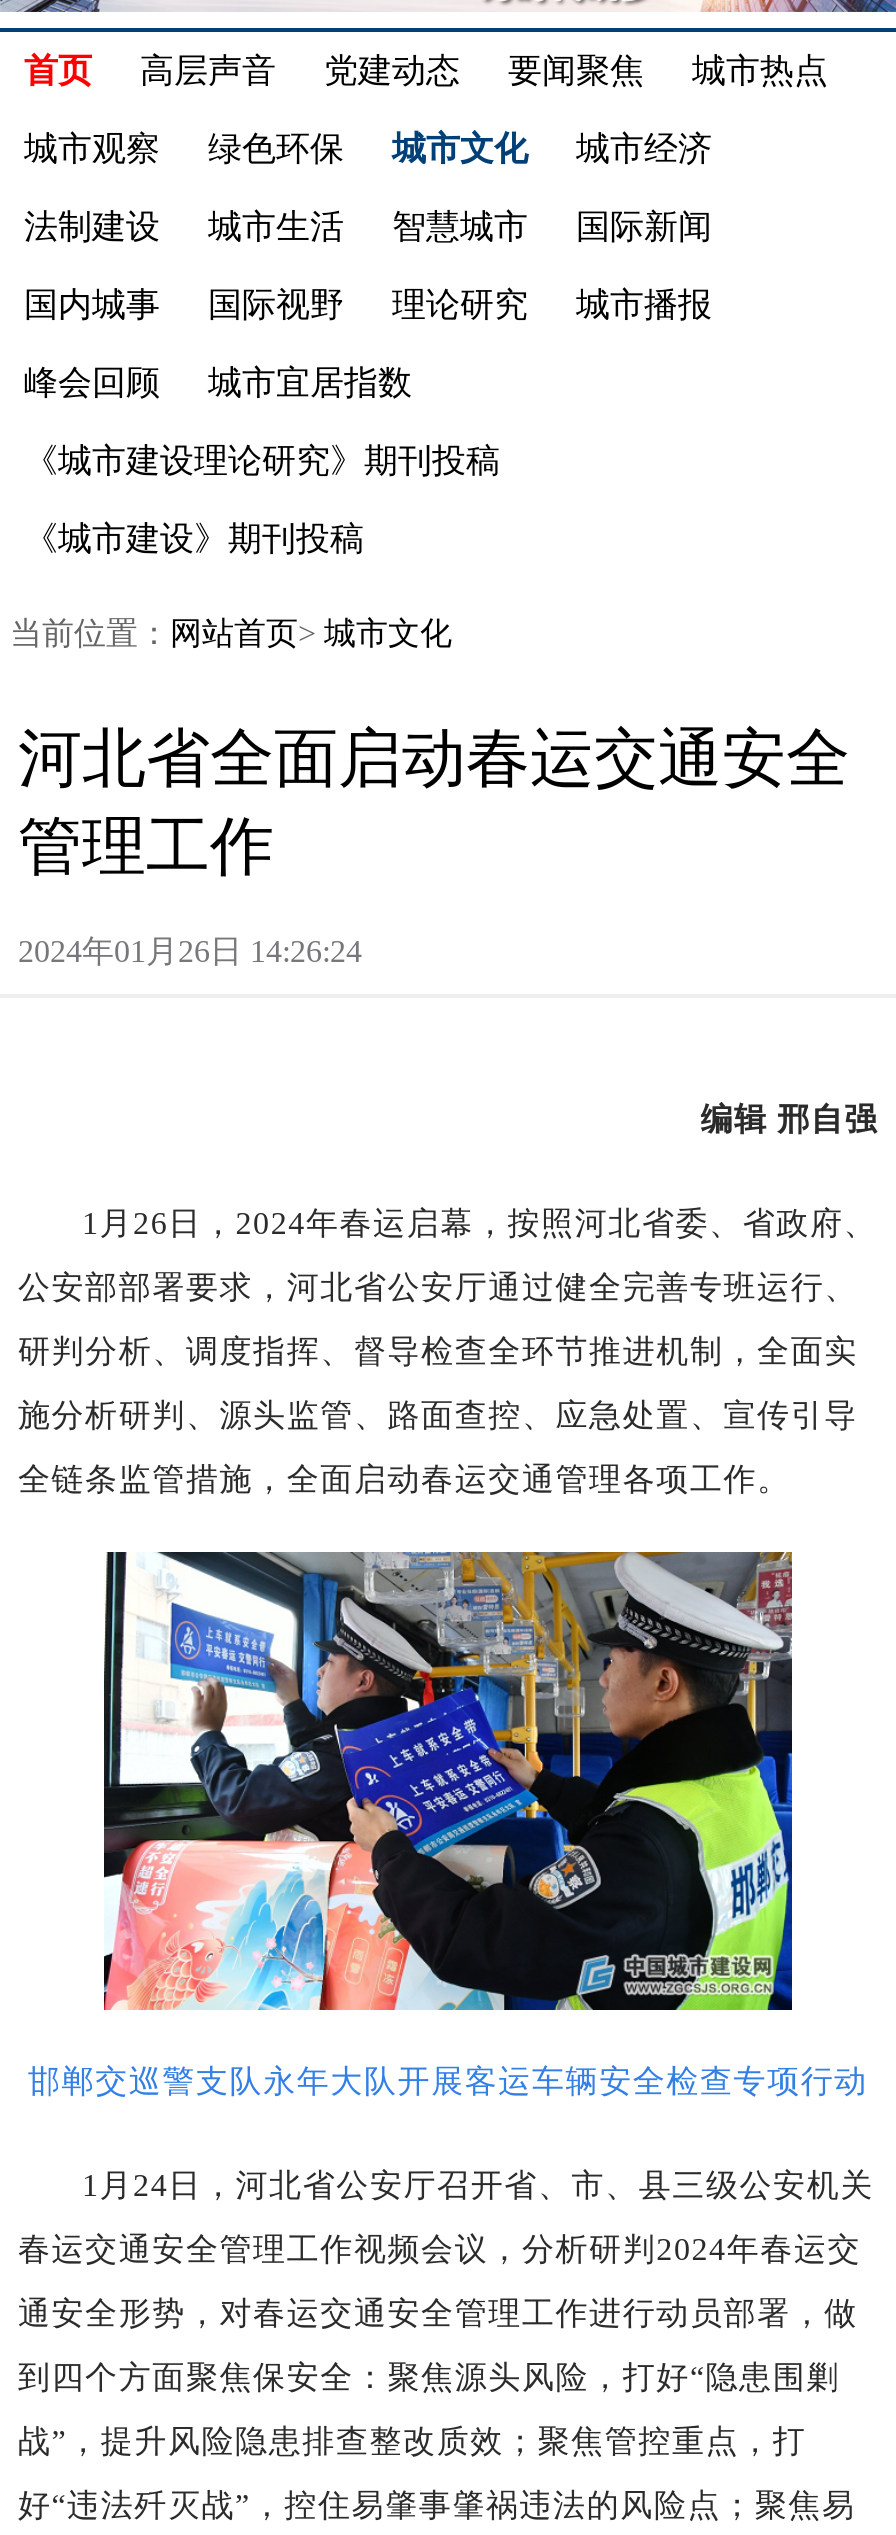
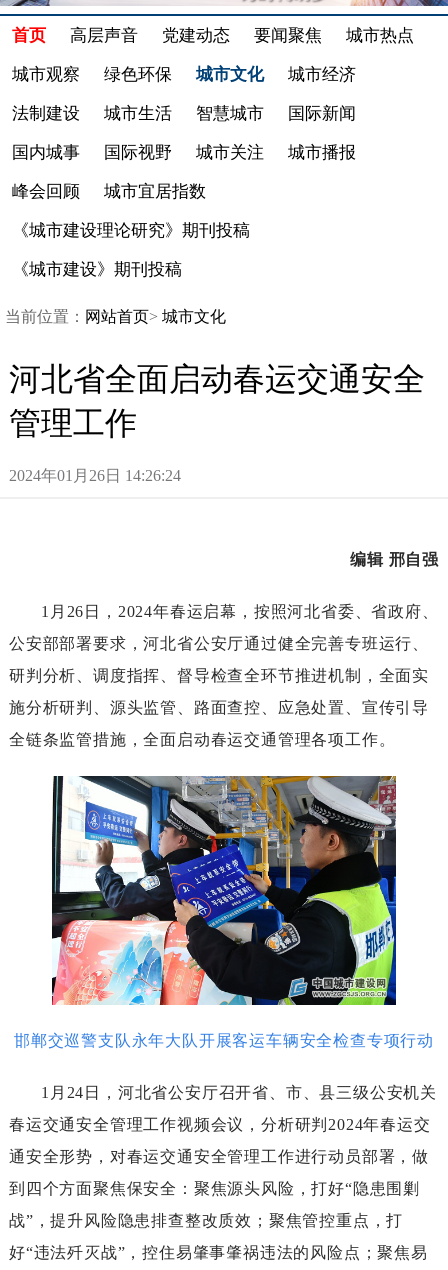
- 理论研究
+ 城市关注
